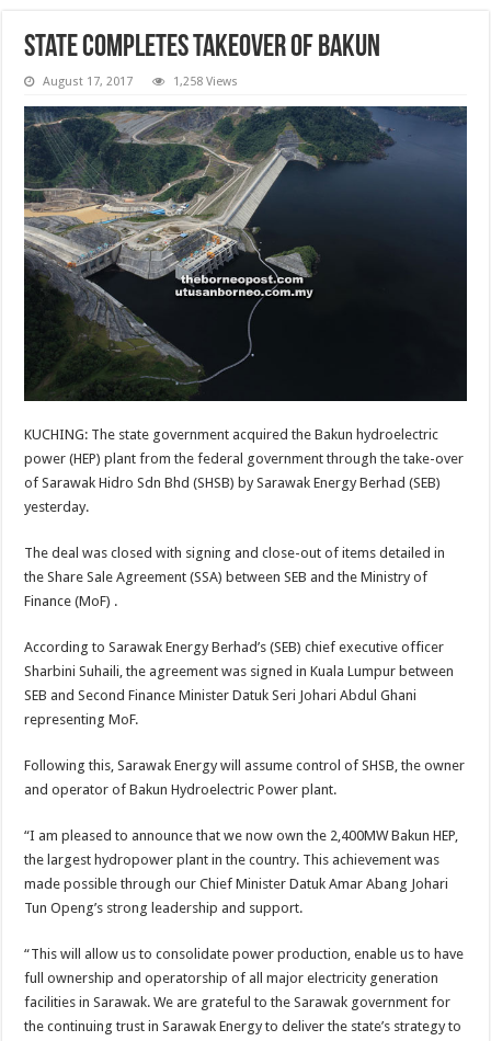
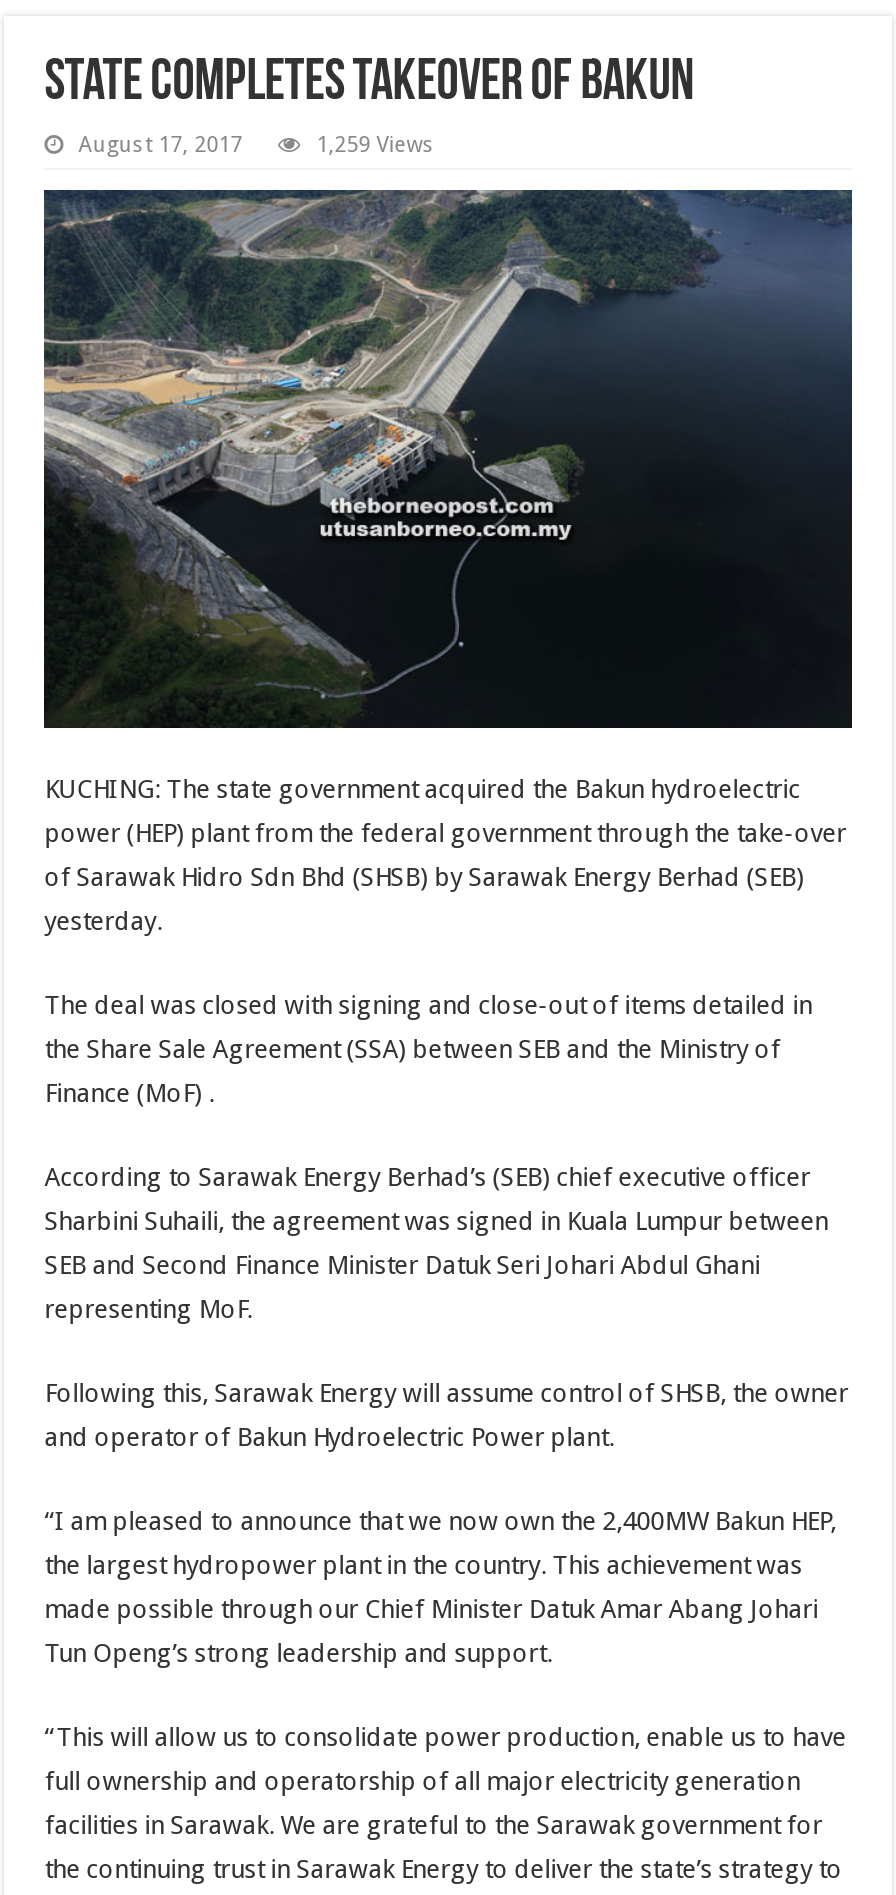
- 1,258 Views
+ 1,259 Views
